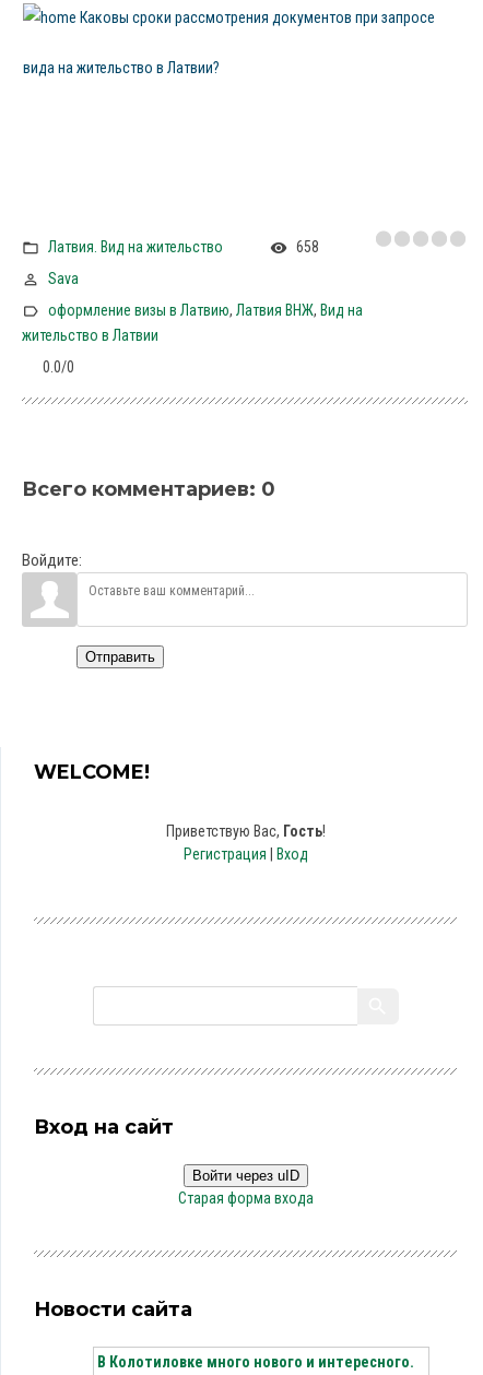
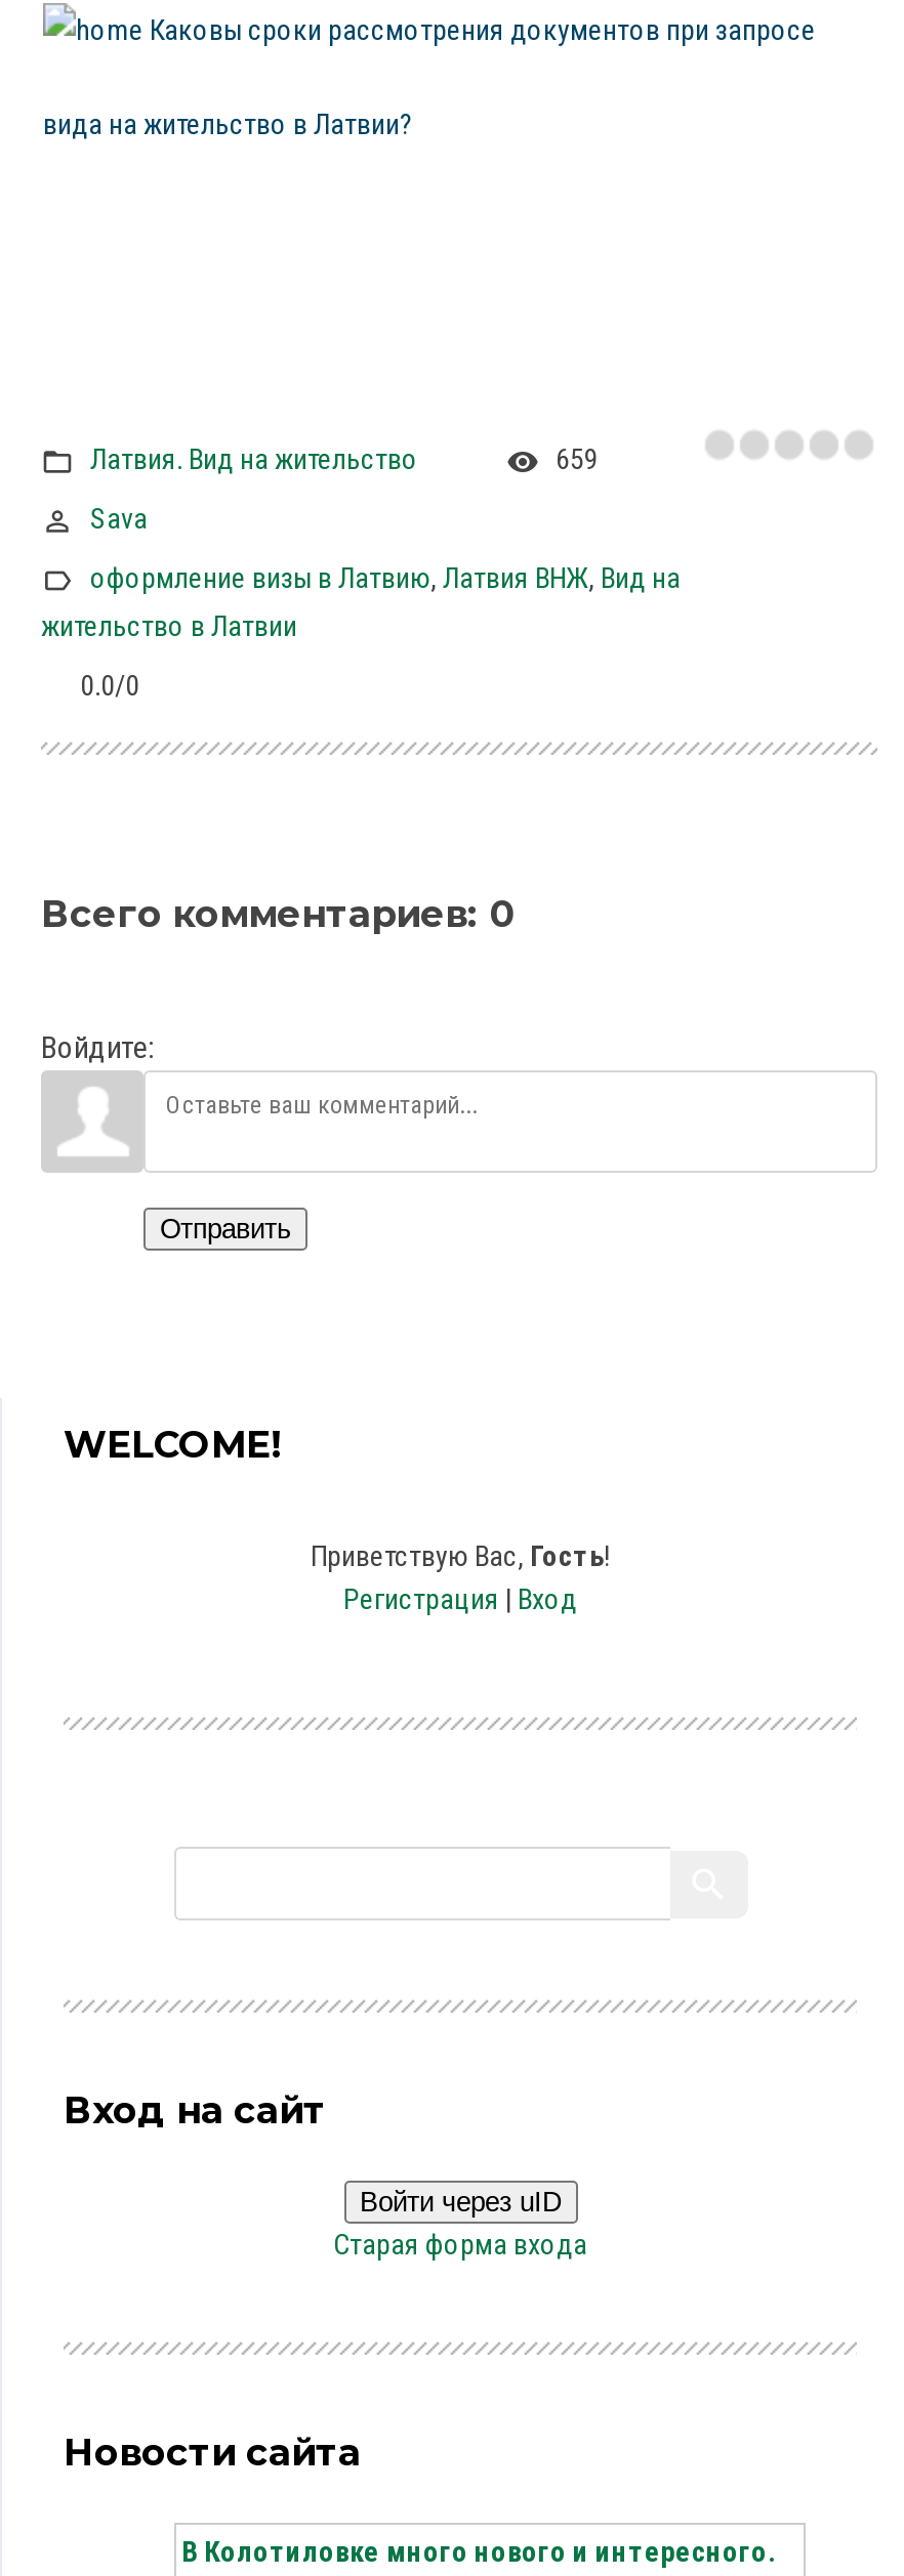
- 658
+ 659
